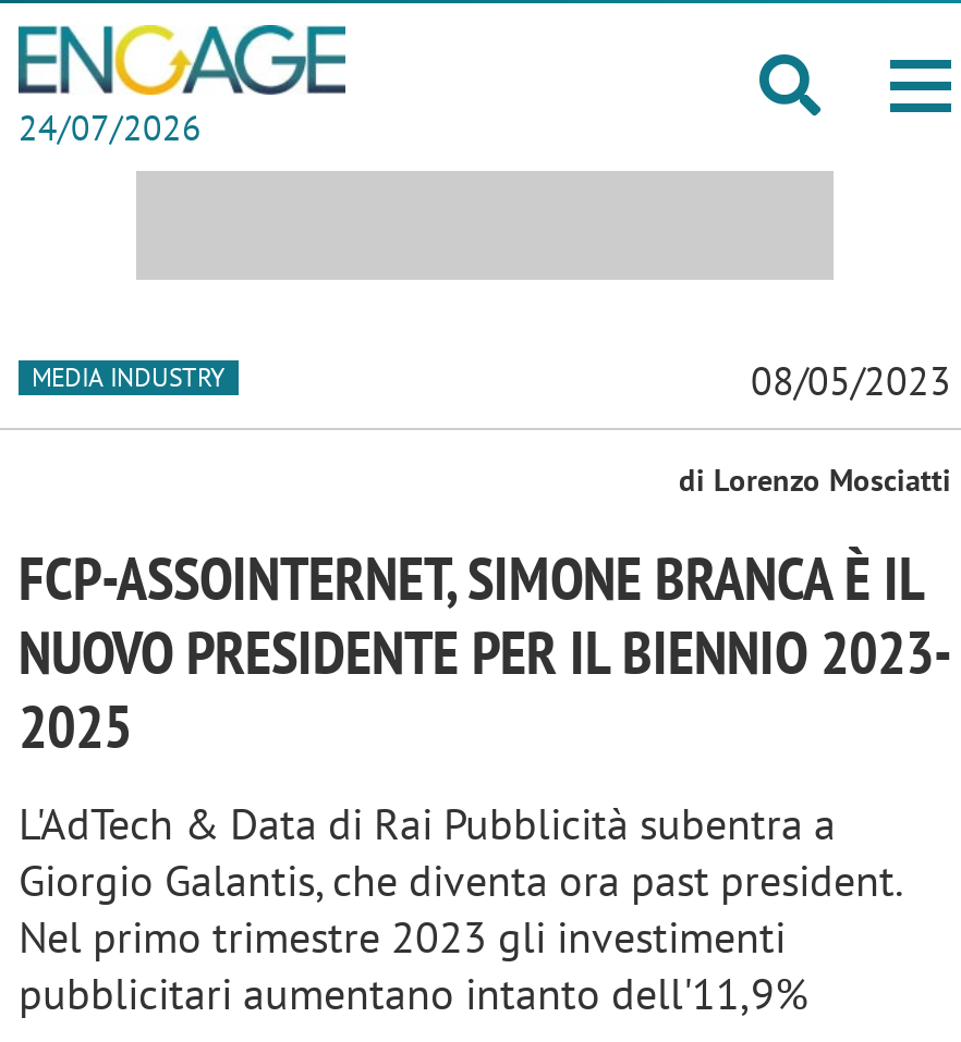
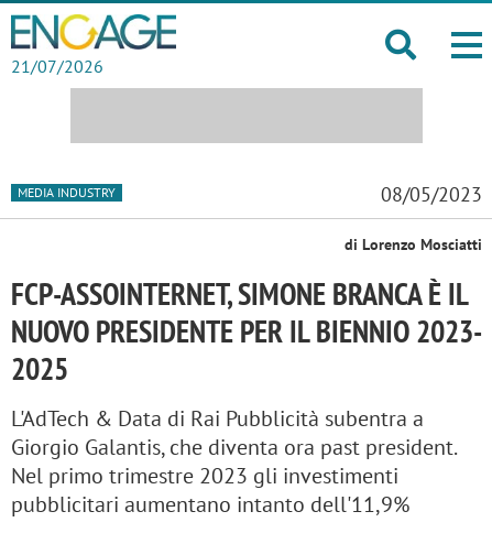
- 24/07/2026
+ 21/07/2026
